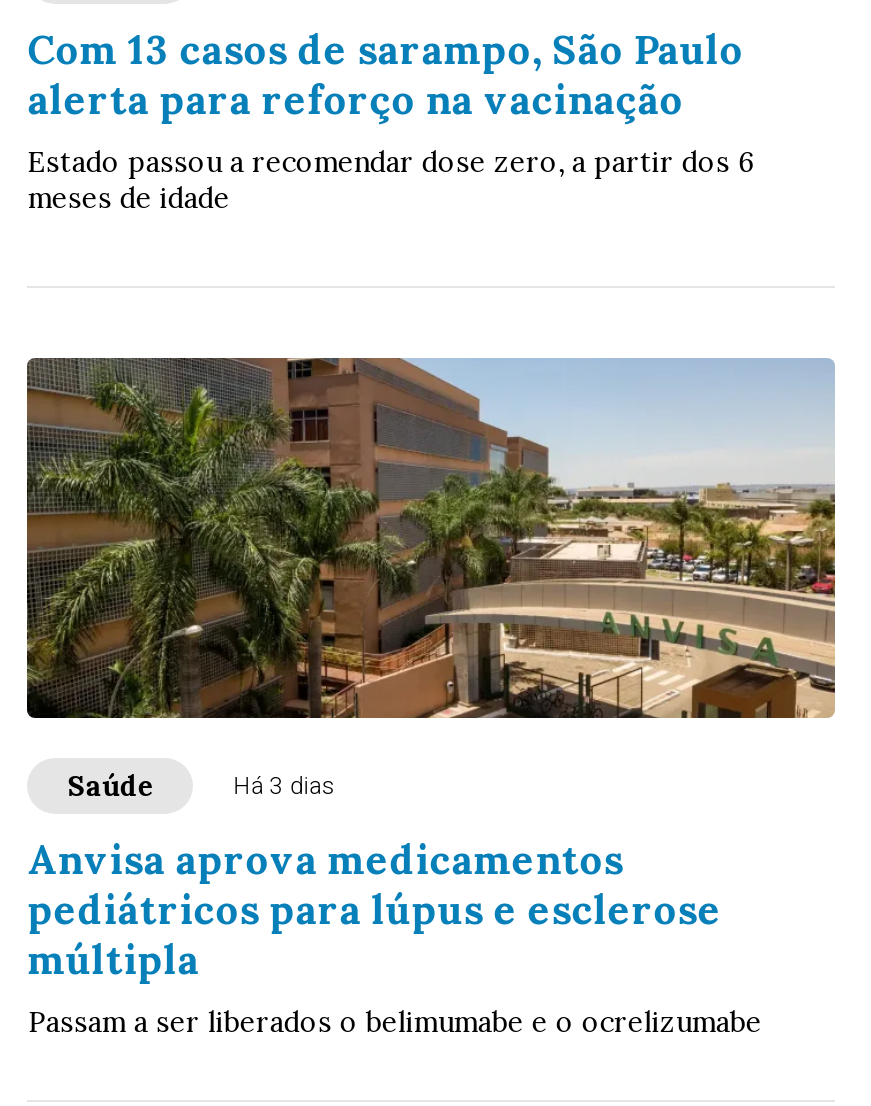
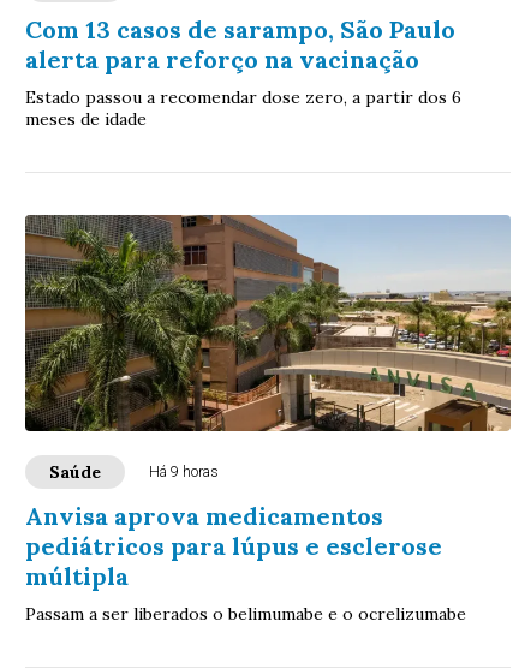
- Há 3 dias
+ Há 9 horas
